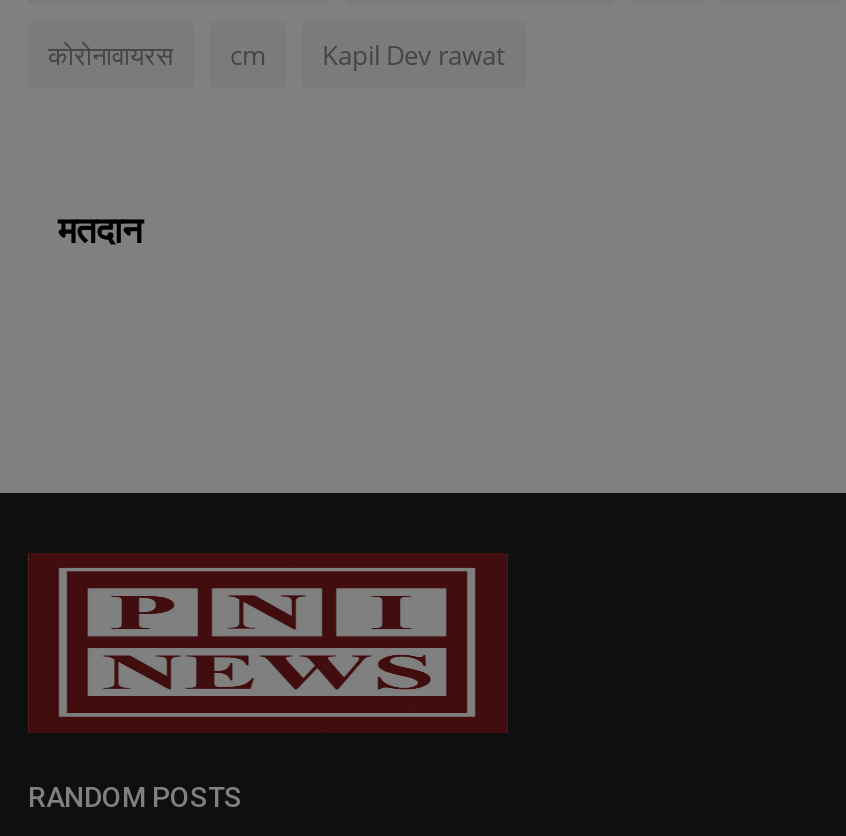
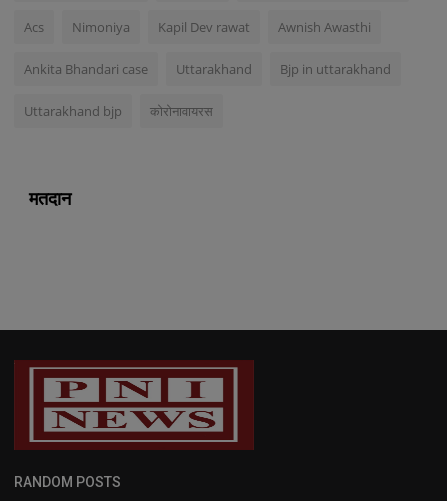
- कोरोनावायरस
- cm
+ Acs
+ Nimoniya

+ Awnish Awasthi
+ Ankita Bhandari case
+ Uttarakhand
+ Bjp in uttarakhand
+ Uttarakhand bjp
+ कोरोनावायरस
